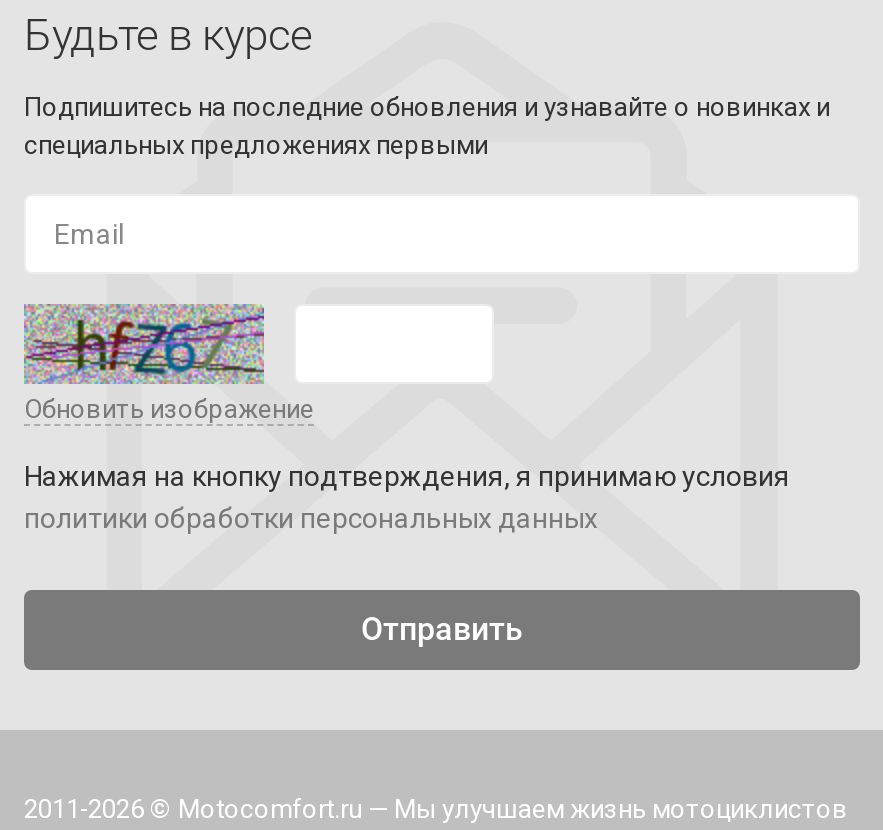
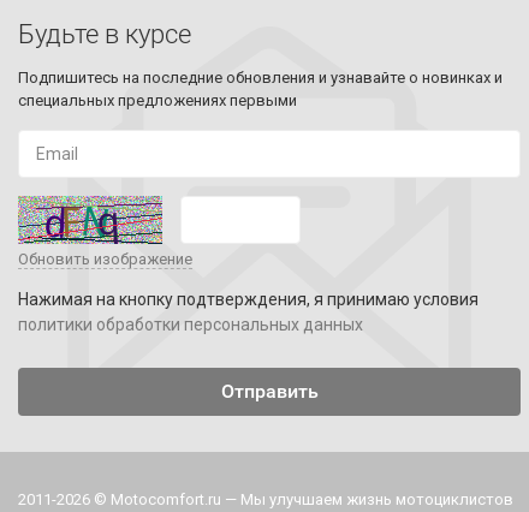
- [image]
+ [image]
